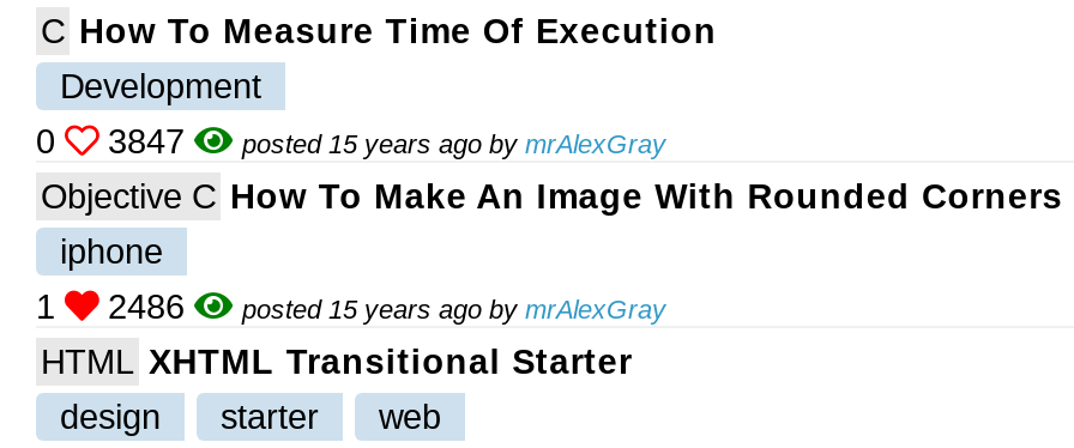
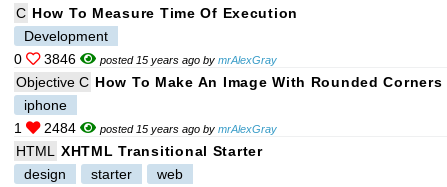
- 0 3847 posted 15 years ago by mrAlexGray
+ 0 3846 posted 15 years ago by mrAlexGray

- 1 2486 posted 15 years ago by mrAlexGray
+ 1 2484 posted 15 years ago by mrAlexGray
